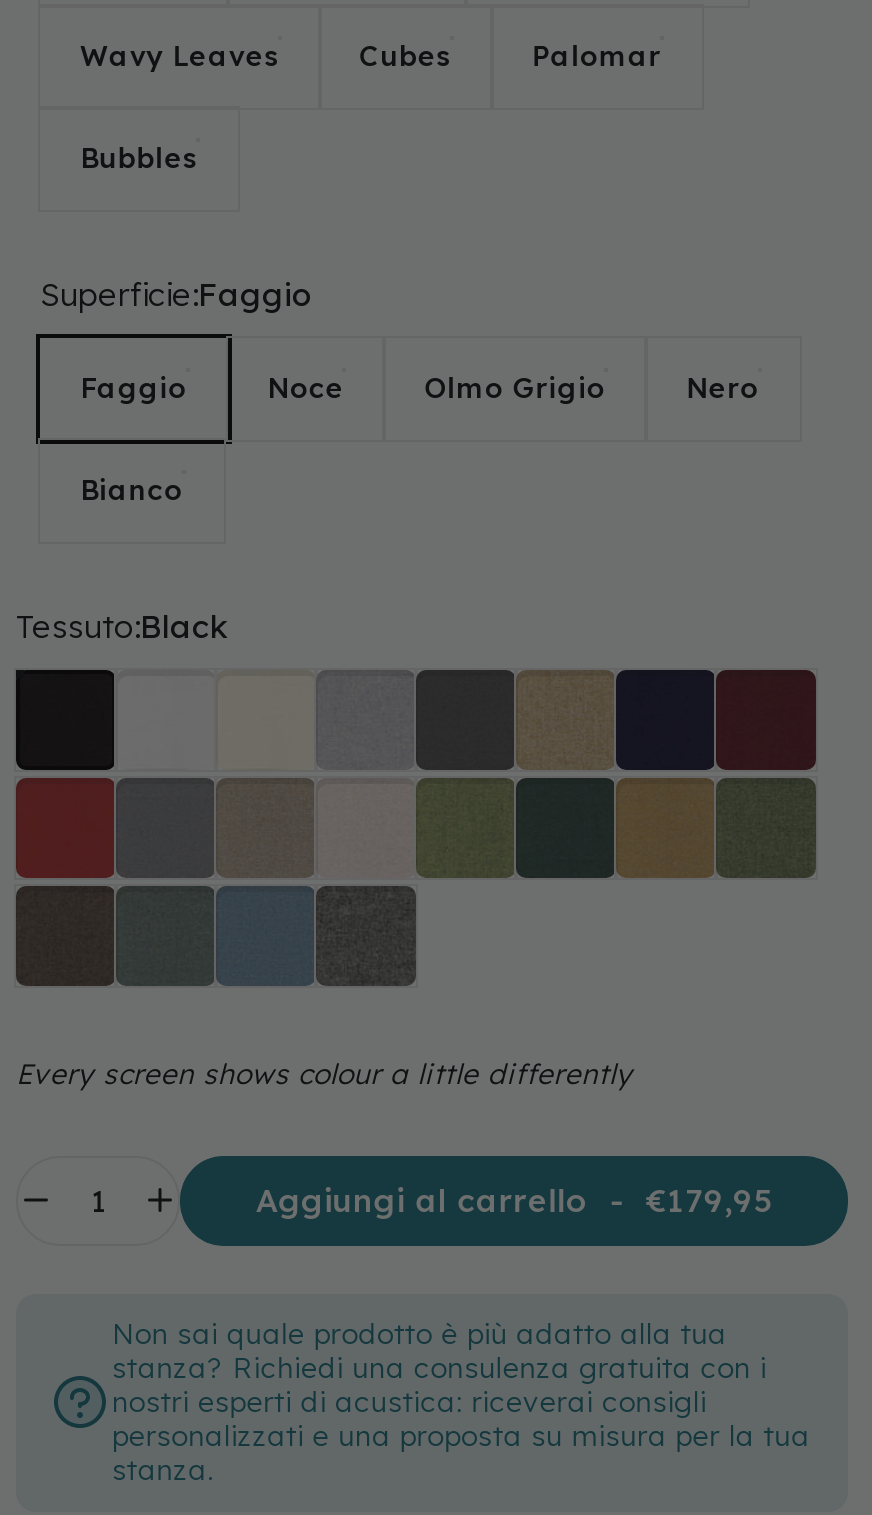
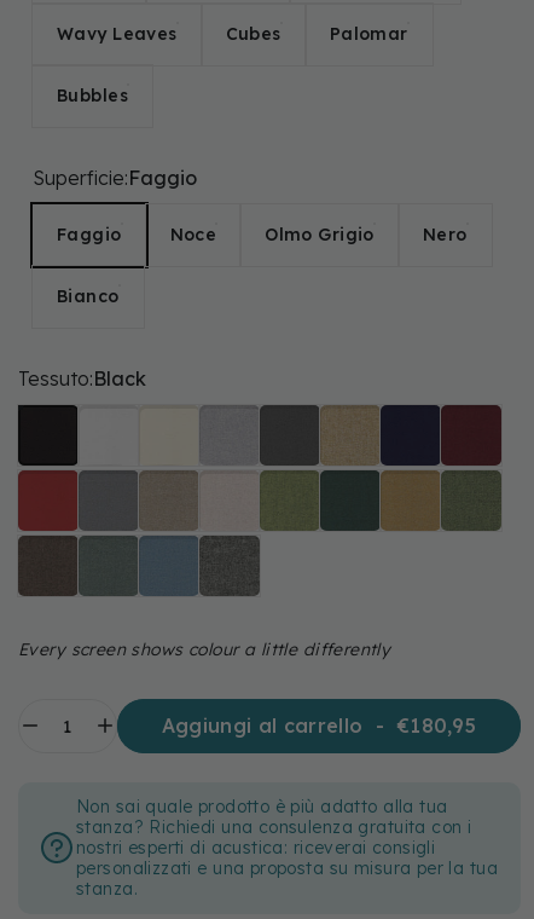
- Aggiungi al carrello - €179,95
+ Aggiungi al carrello - €180,95
